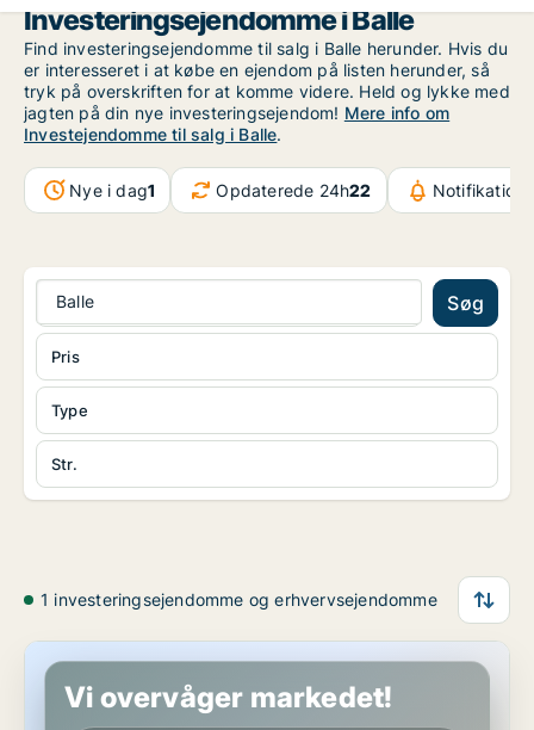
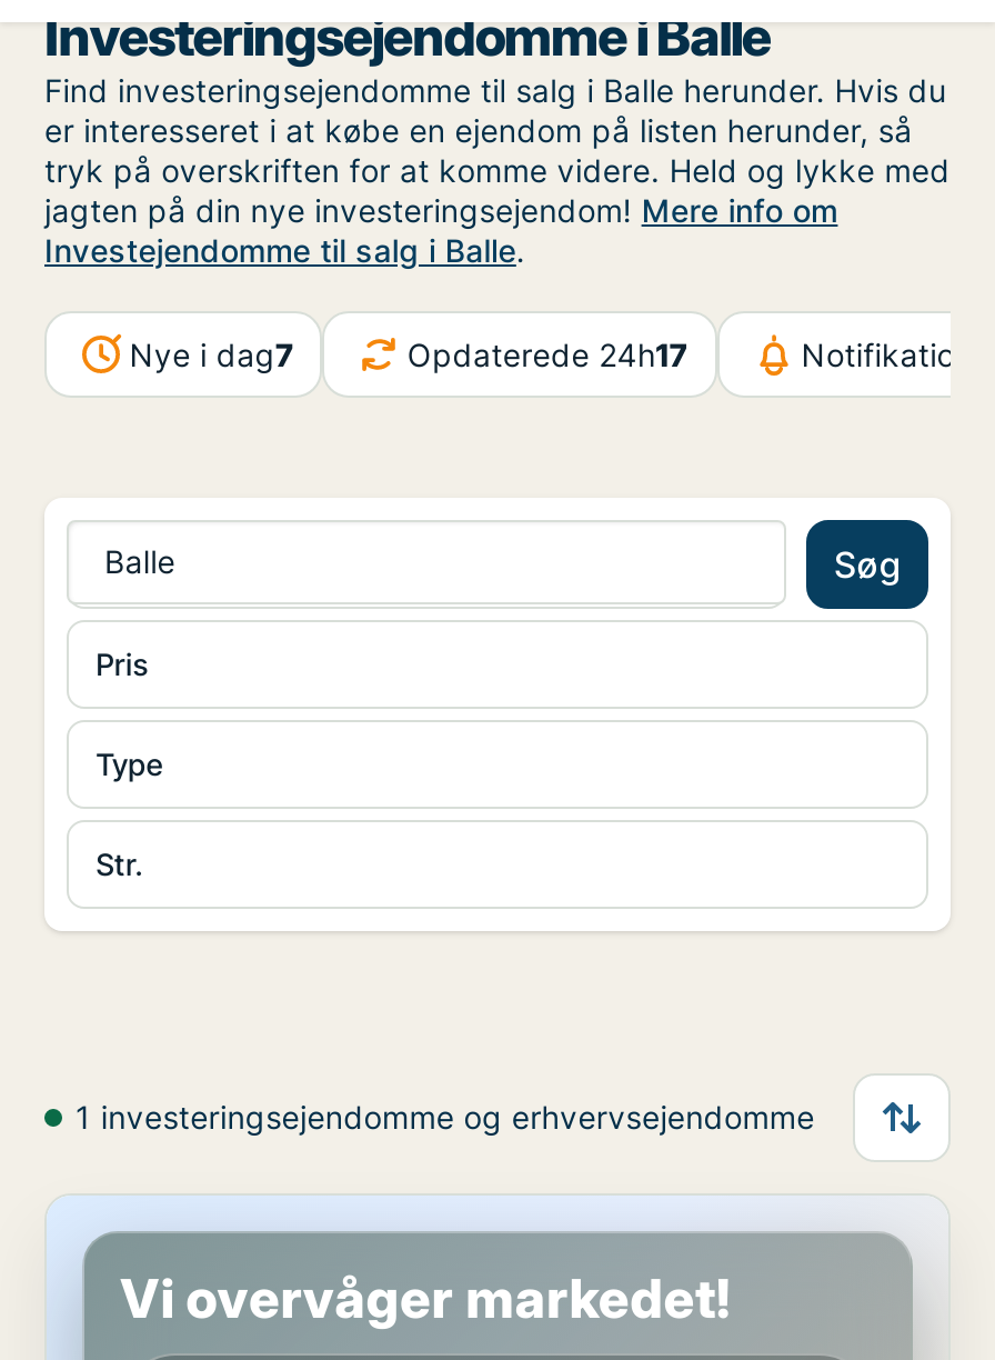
- Nye i dag1
+ Nye i dag7

- Opdaterede 24h22
+ Opdaterede 24h17
